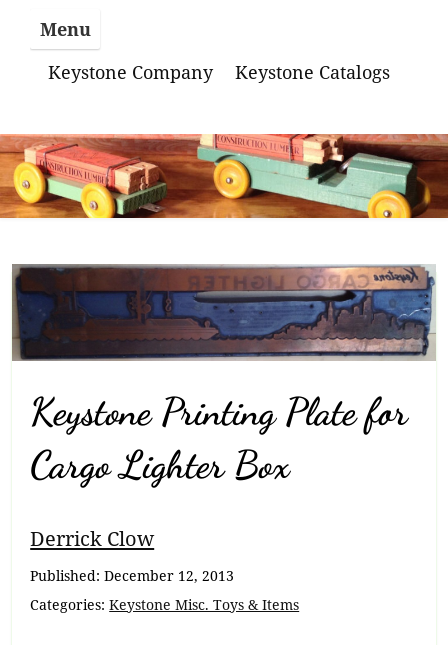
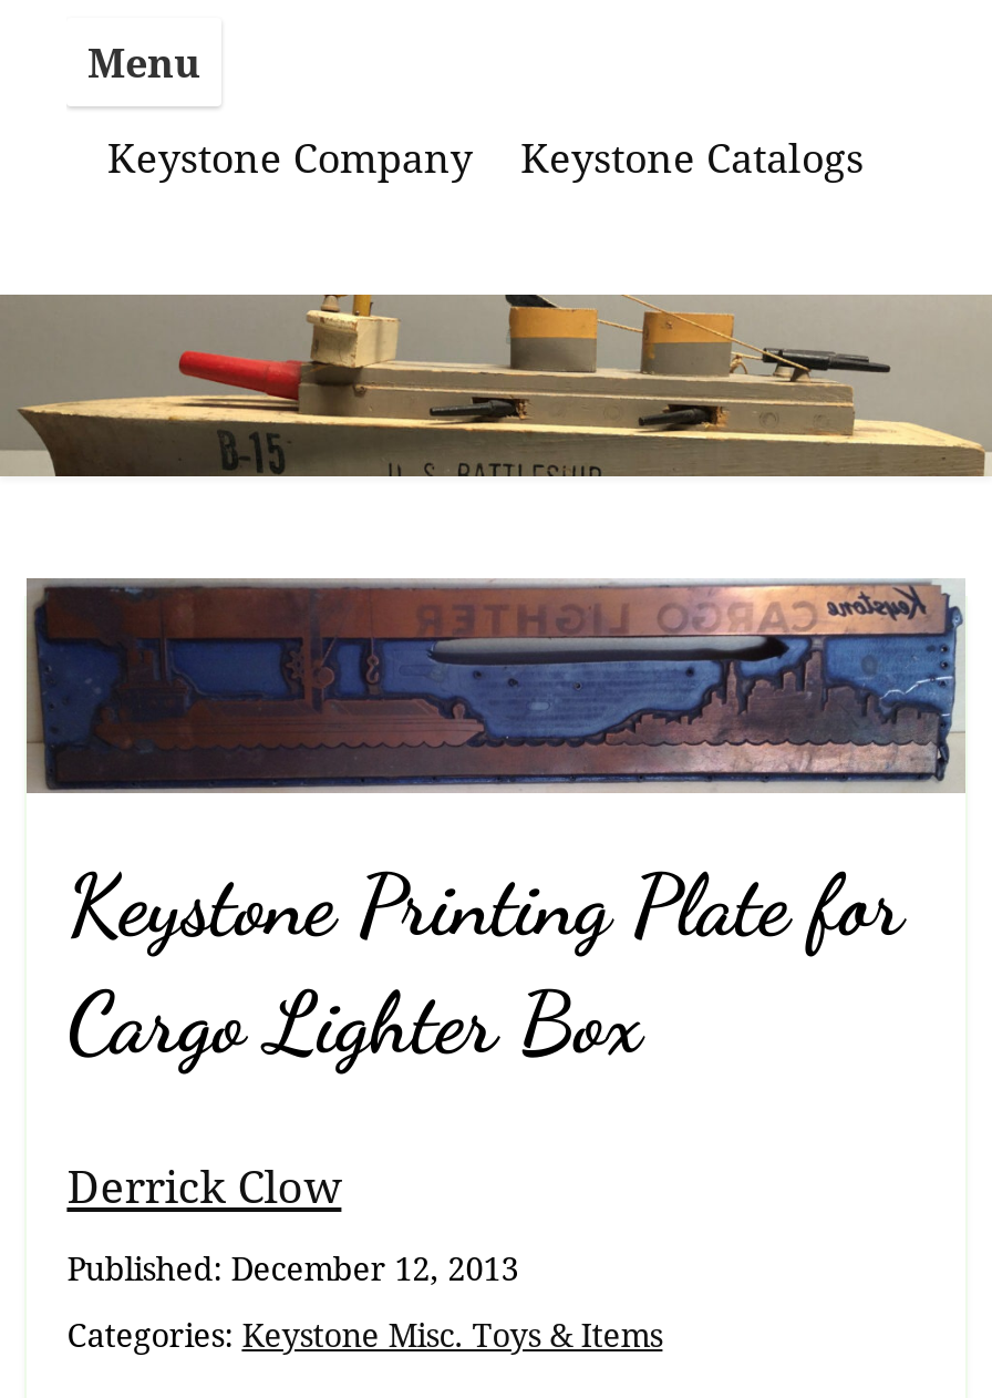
- [image]
+ [image]
